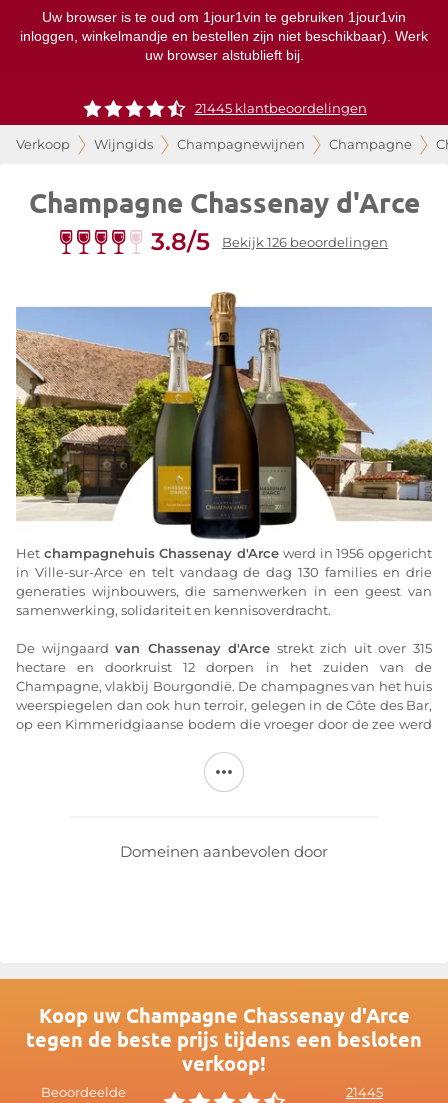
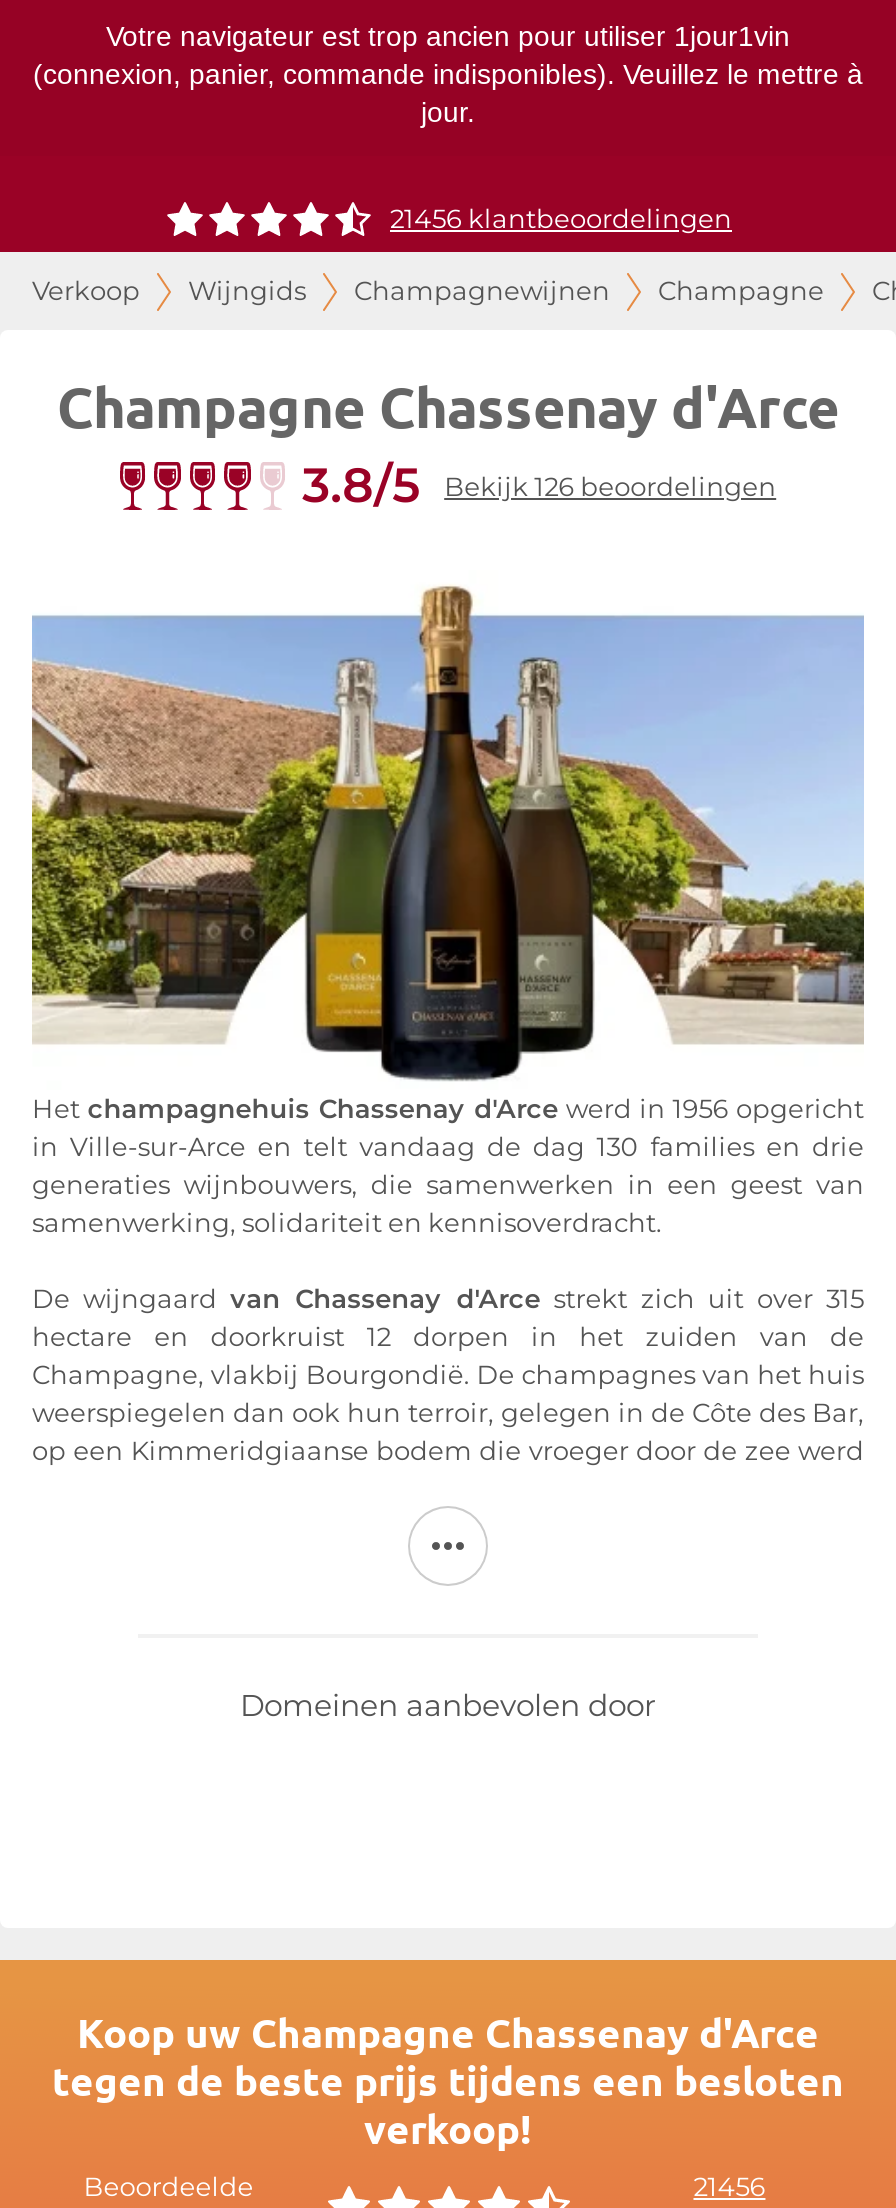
- Uw browser is te oud om 1jour1vin te gebruiken 1jour1vin
- inloggen, winkelmandje en bestellen zijn niet beschikbaar). Werk
- uw browser alstublieft bij.
+ Votre navigateur est trop ancien pour utiliser 1jour1vin
+ (connexion, panier, commande indisponibles). Veuillez le mettre à
+ jour.

- 21445 klantbeoordelingen
+ 21456 klantbeoordelingen

- 21445
+ 21456
